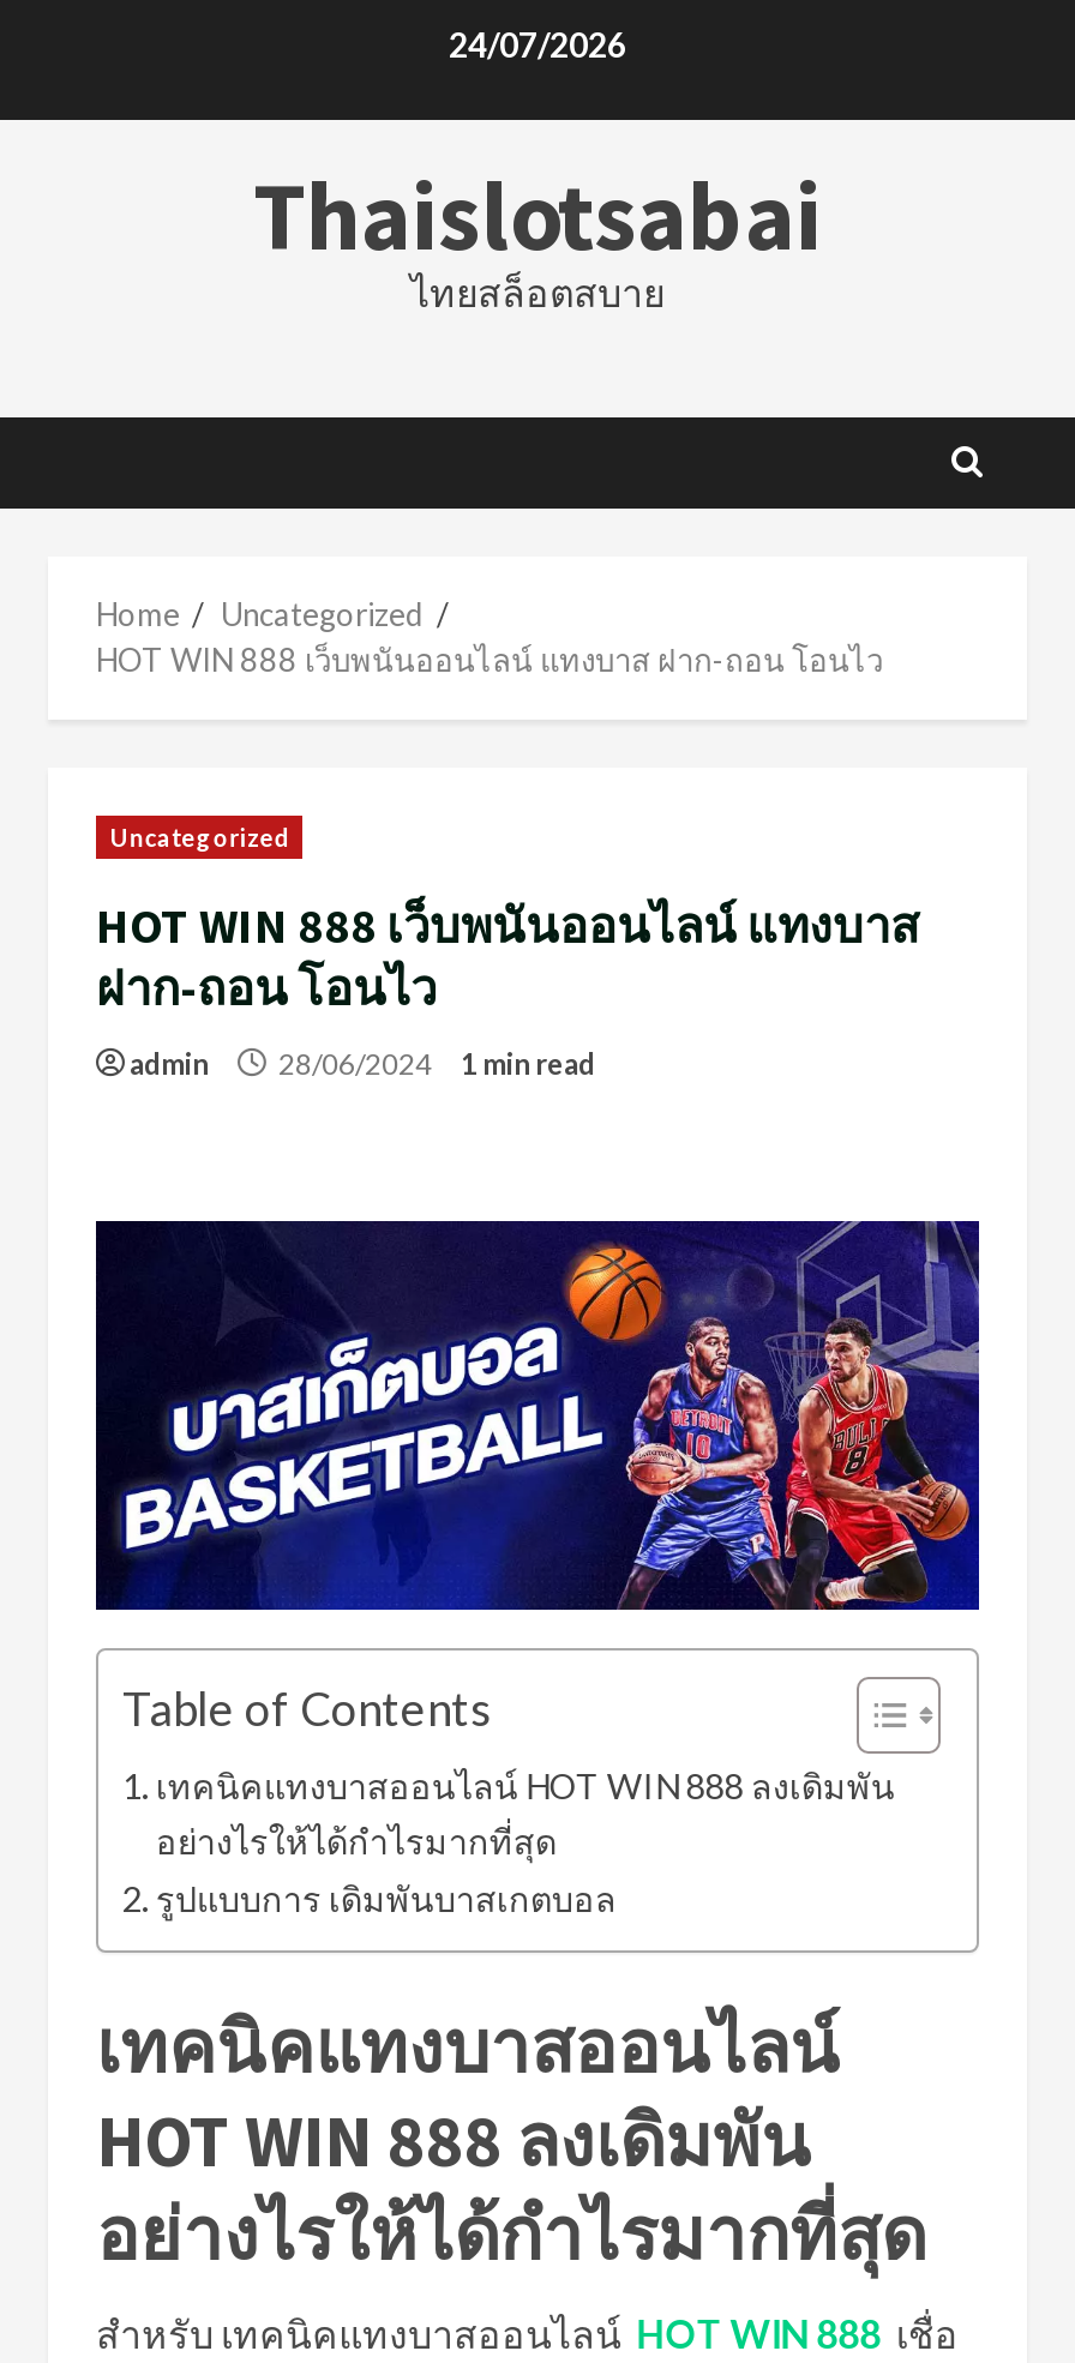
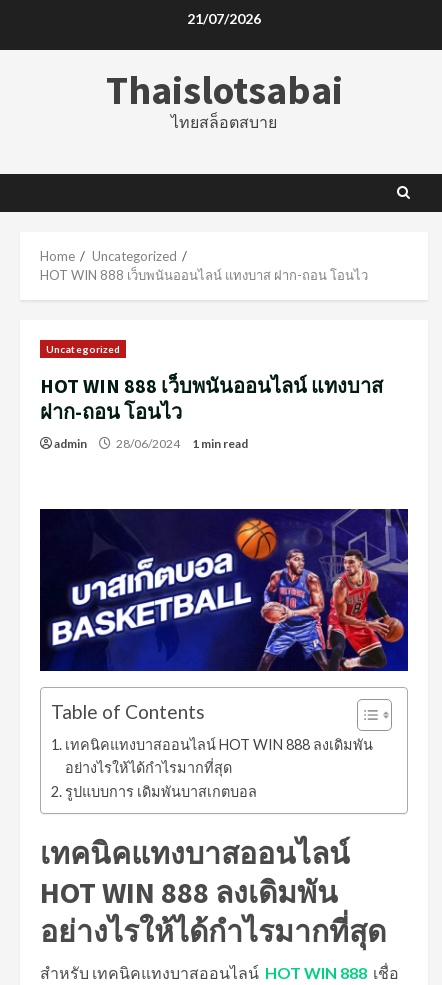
- 24/07/2026
+ 21/07/2026
